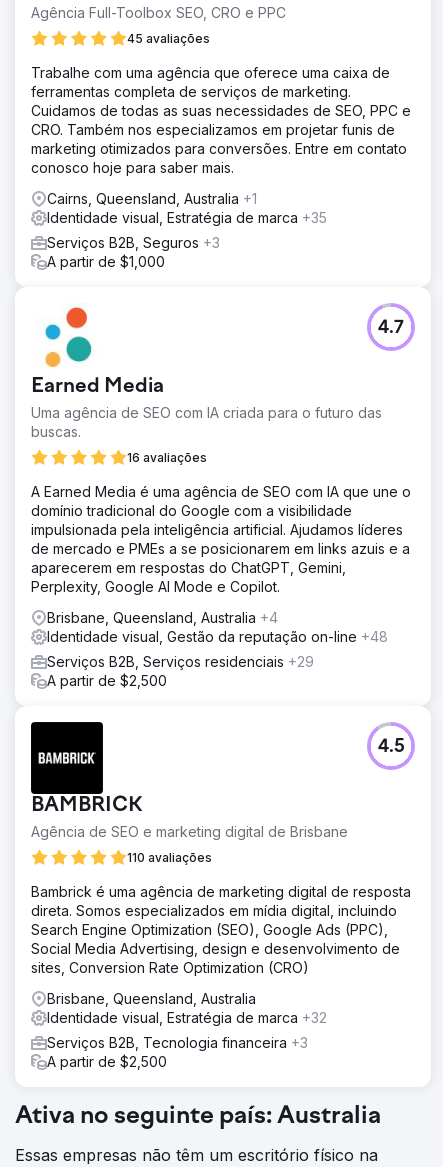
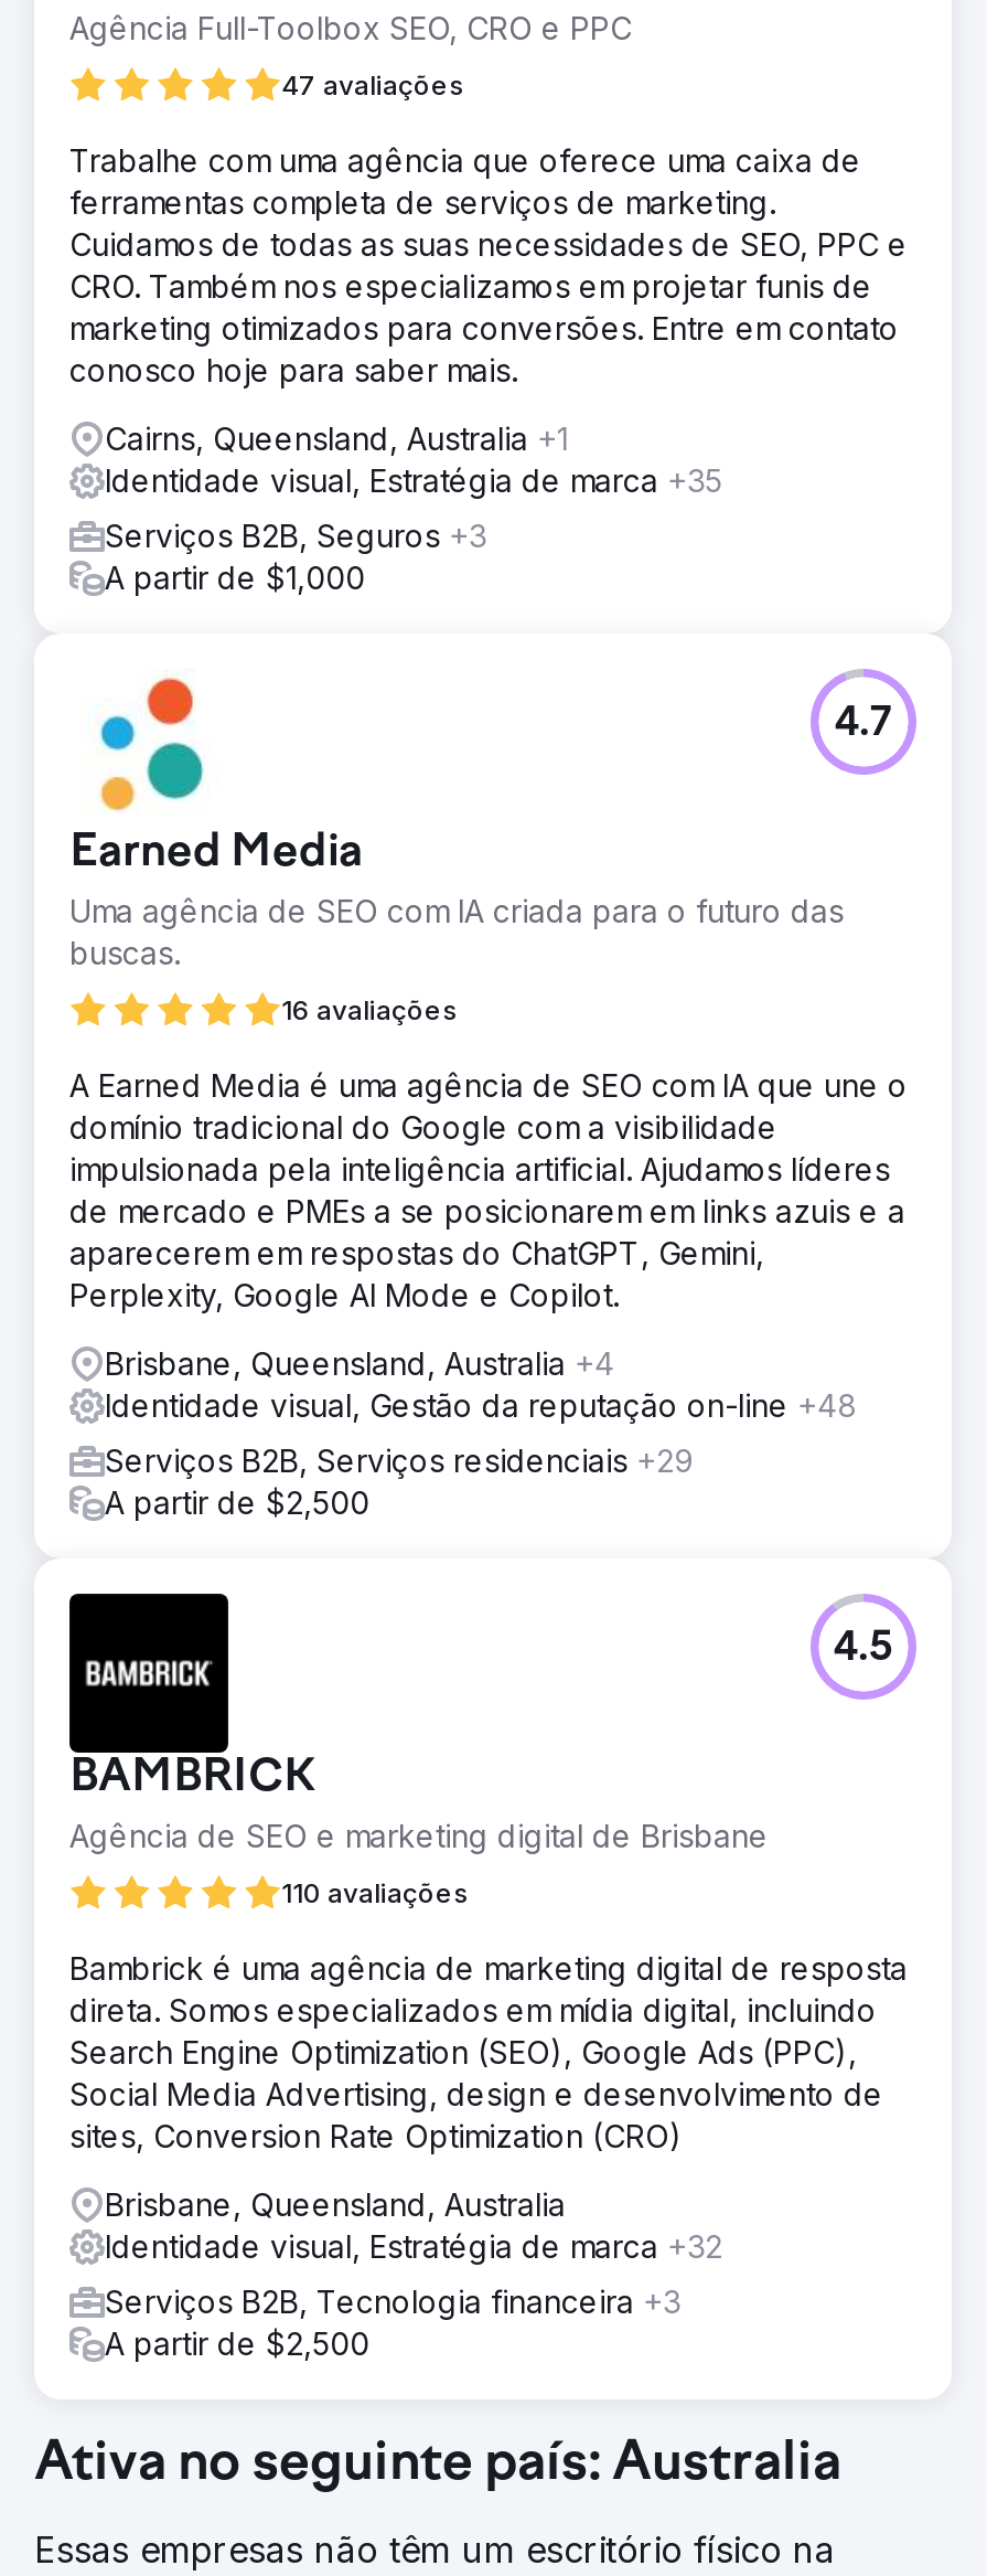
- 45 avaliações
+ 47 avaliações
